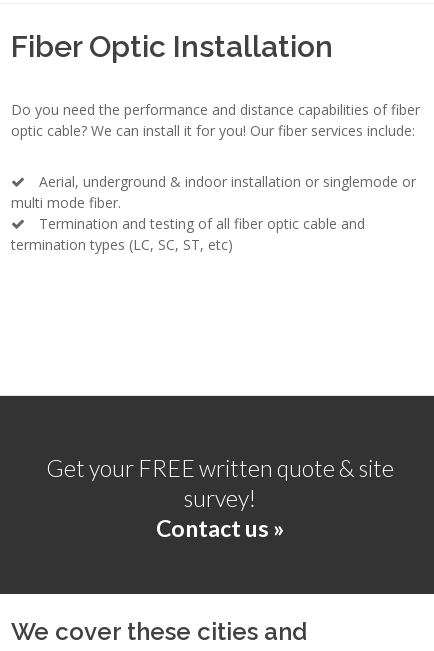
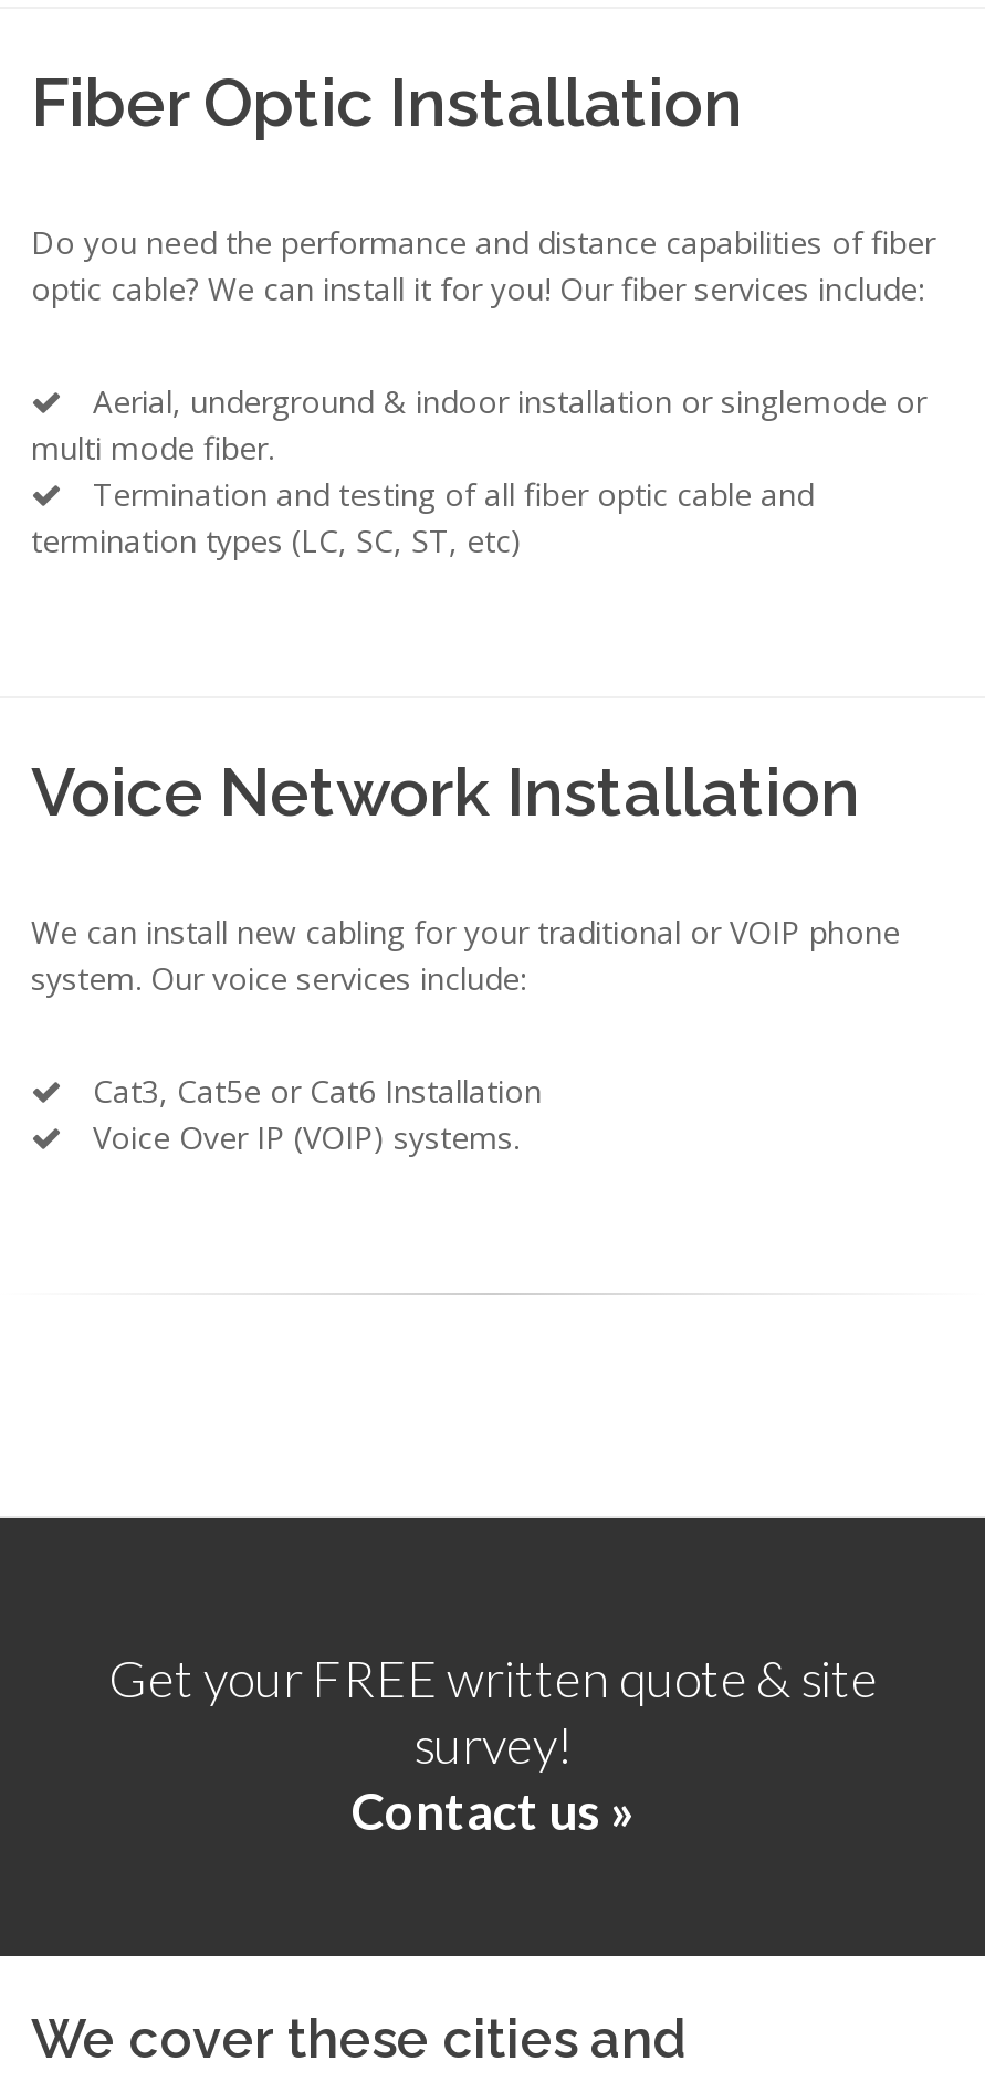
+ Voice Network Installation
+ We can install new cabling for your traditional or VOIP phone
+ system. Our voice services include:
+ Cat3, Cat5e or Cat6 Installation
+ Voice Over IP (VOIP) systems.
